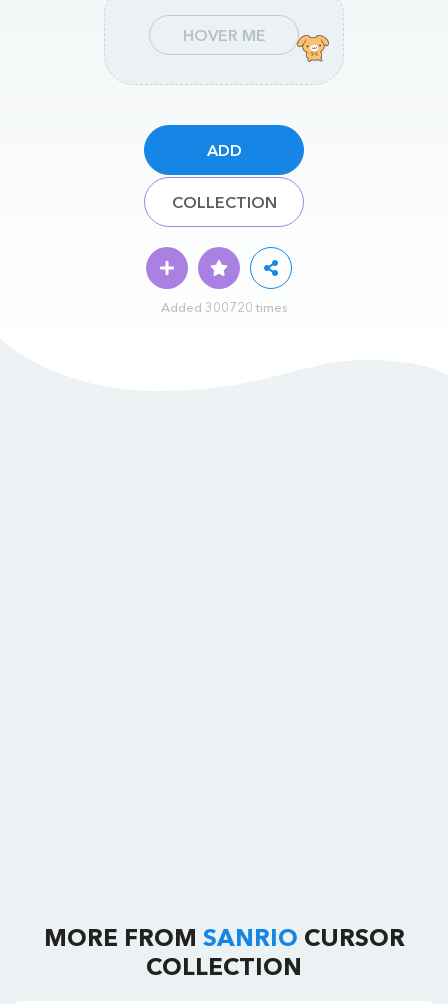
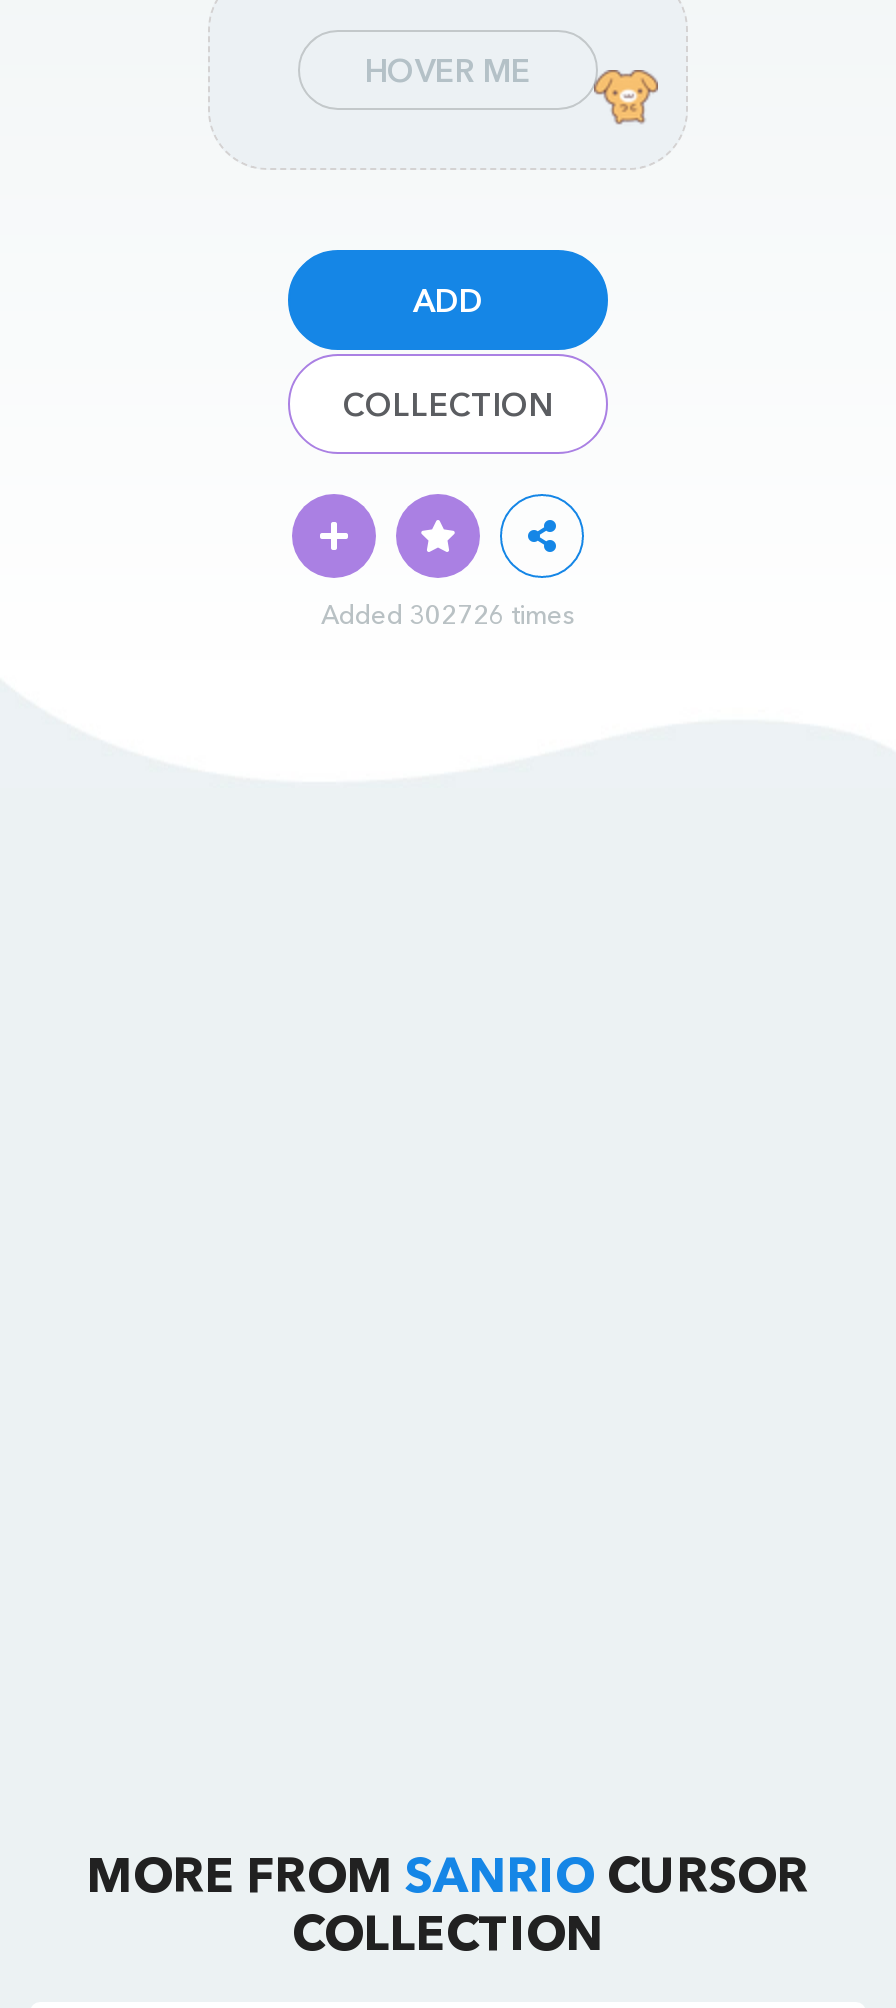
- Added 300720 times
+ Added 302726 times
